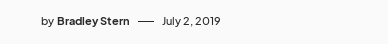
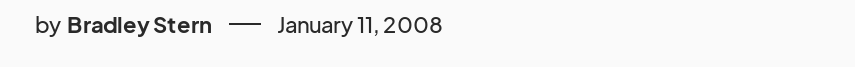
- July 2, 2019
+ January 11, 2008
